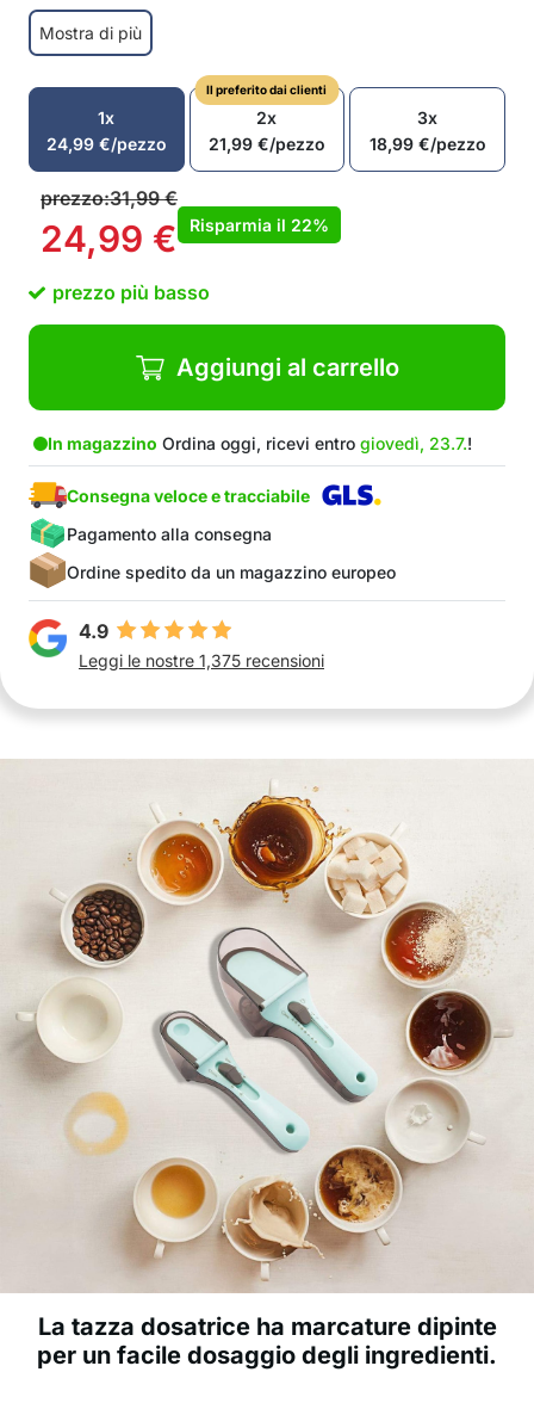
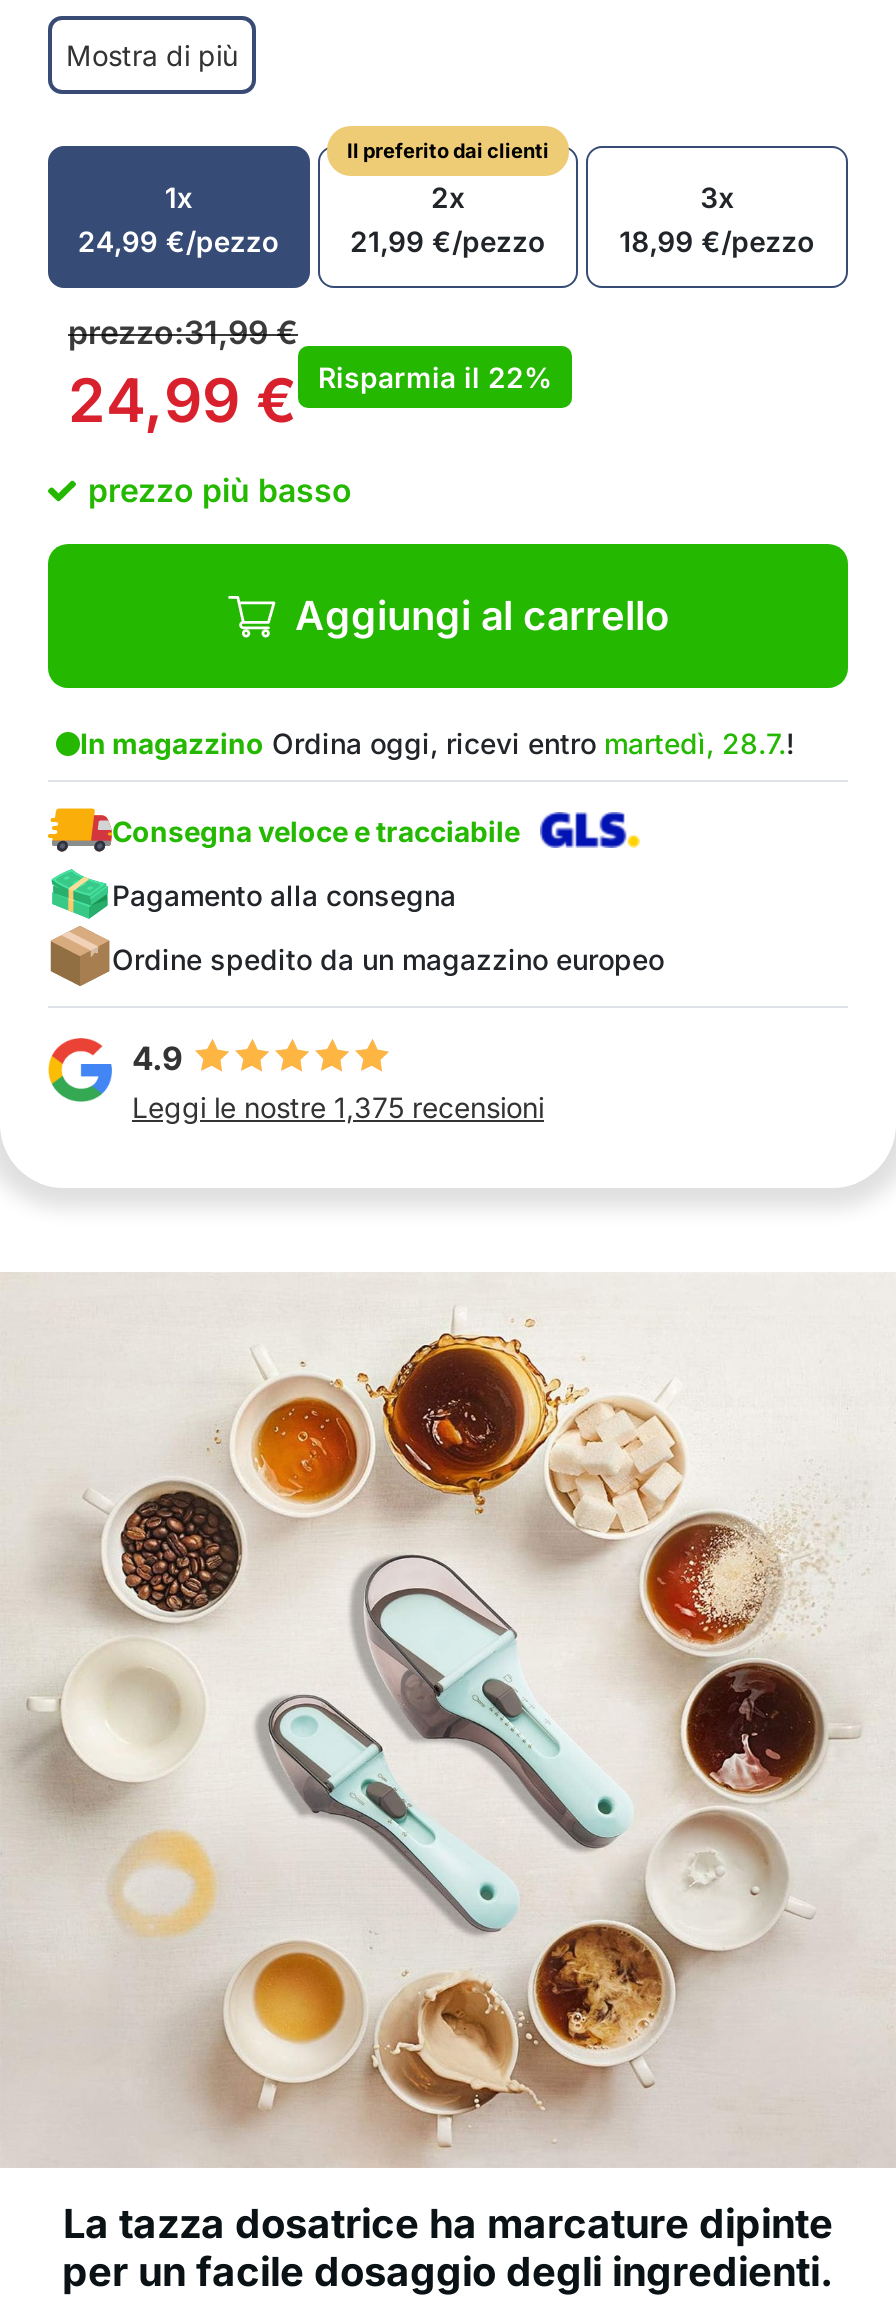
- In magazzino Ordina oggi, ricevi entro giovedì, 23.7.!
+ In magazzino Ordina oggi, ricevi entro martedì, 28.7.!
